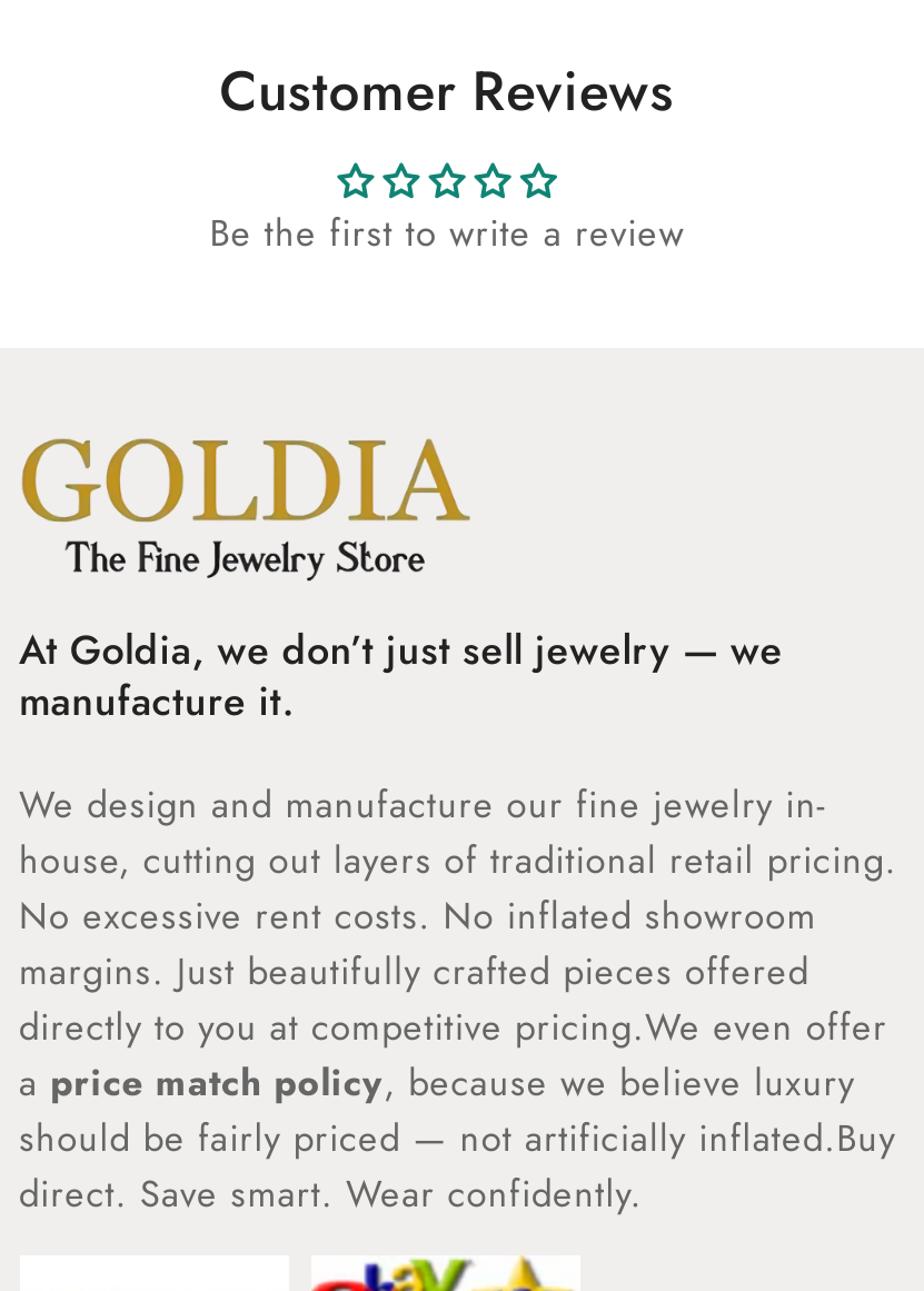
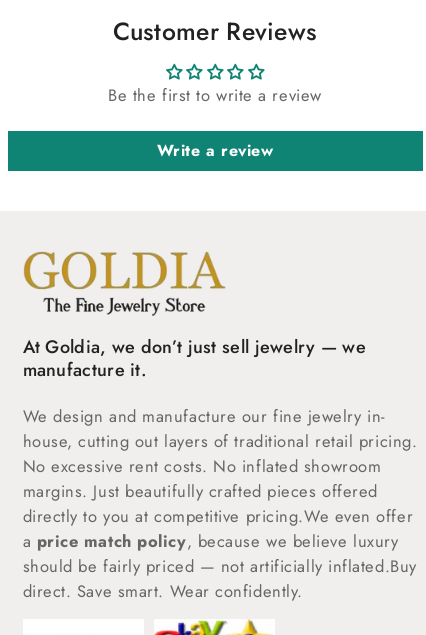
+ Write a review
